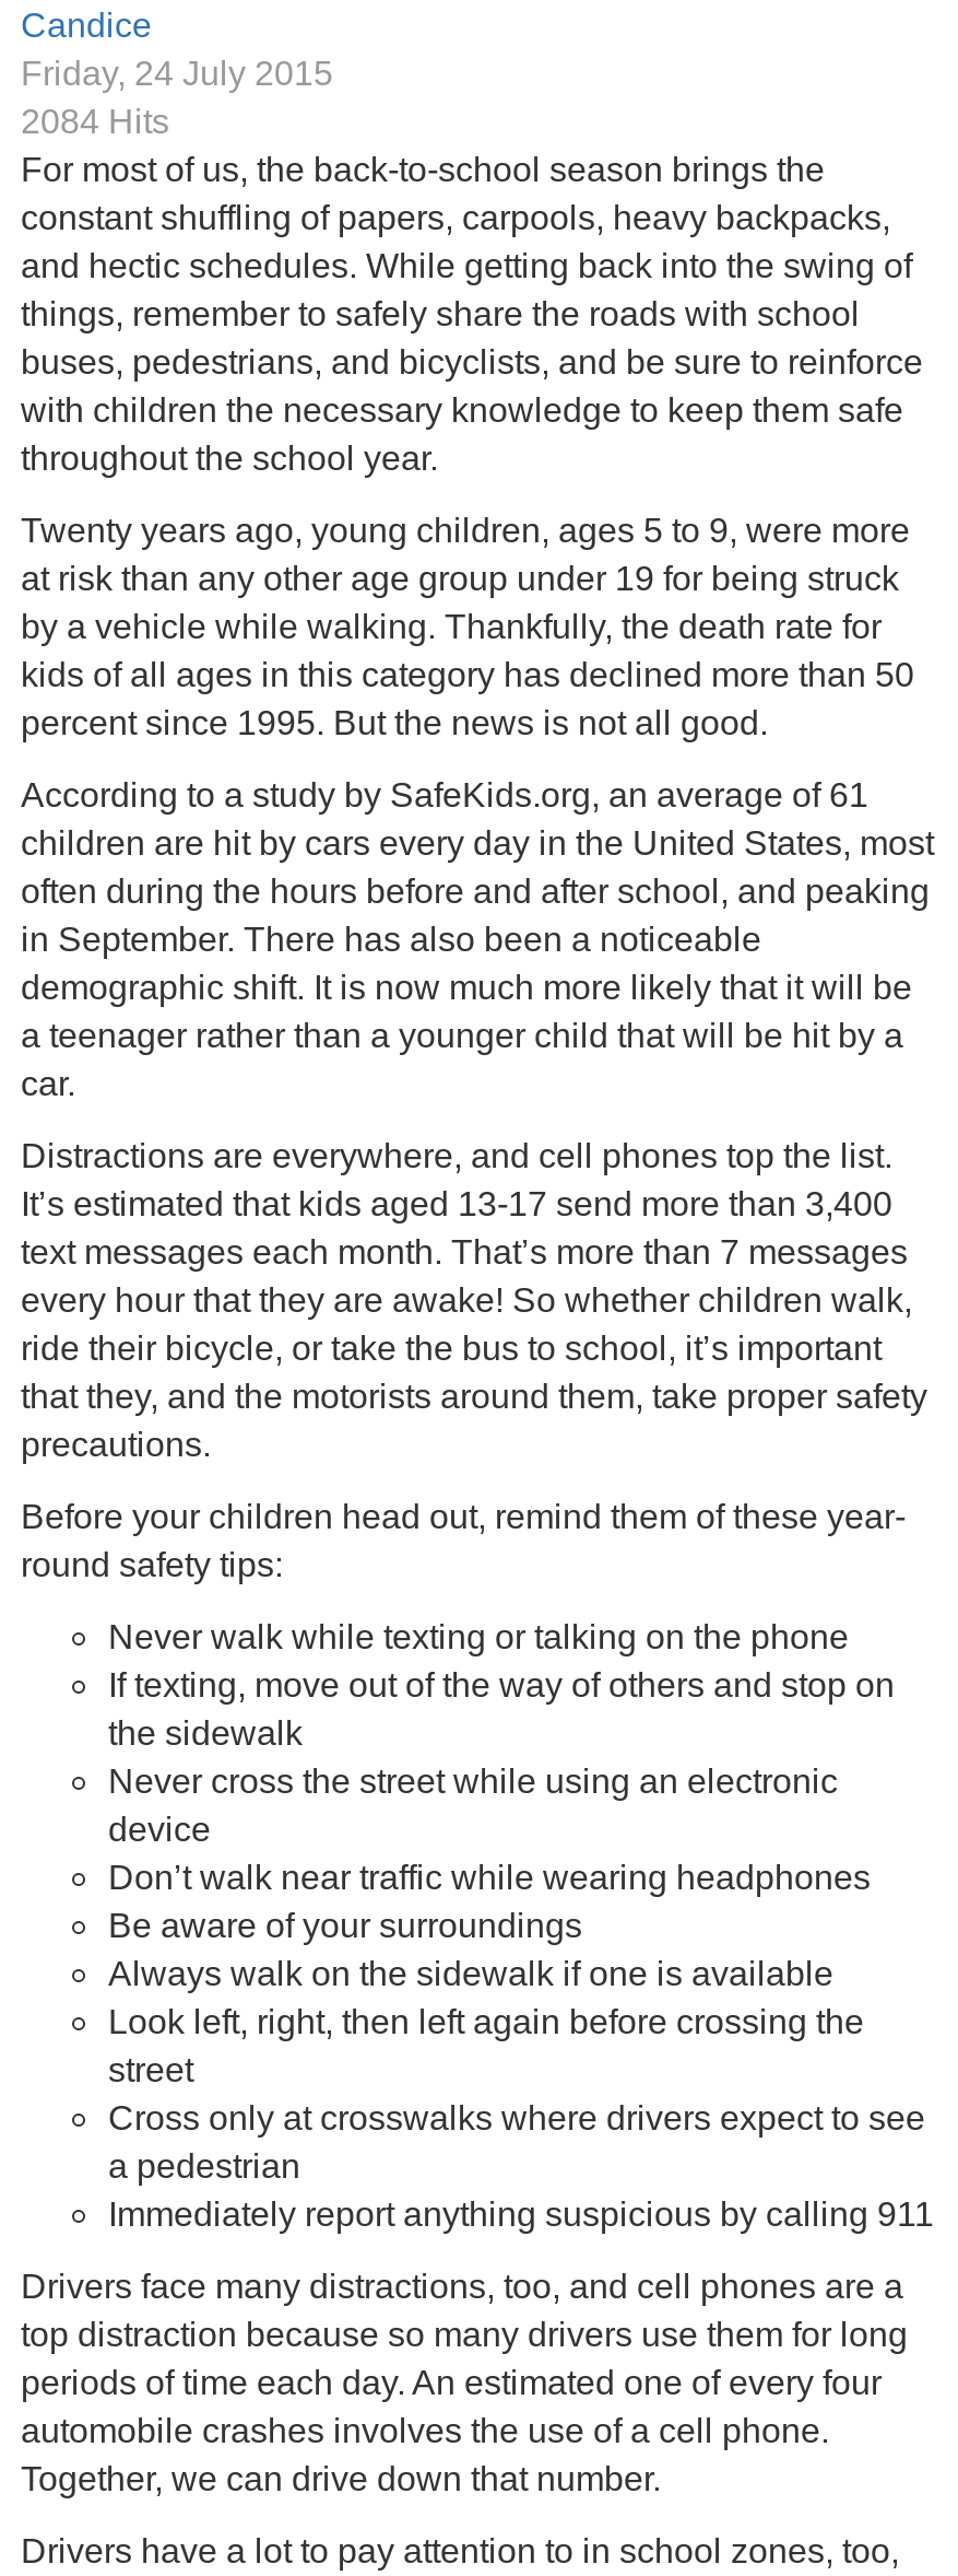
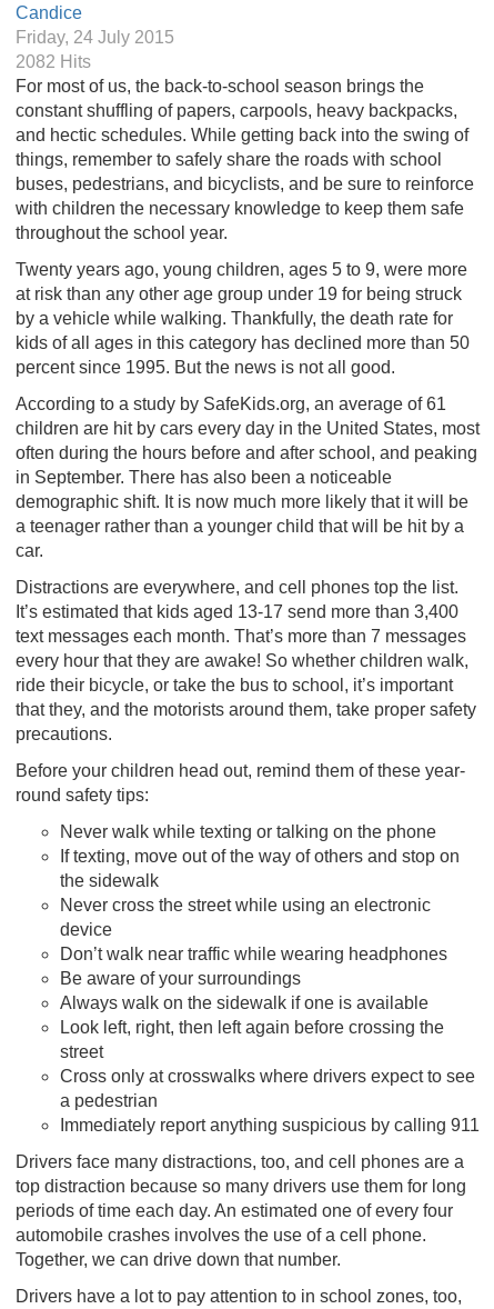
- 2084 Hits
+ 2082 Hits
